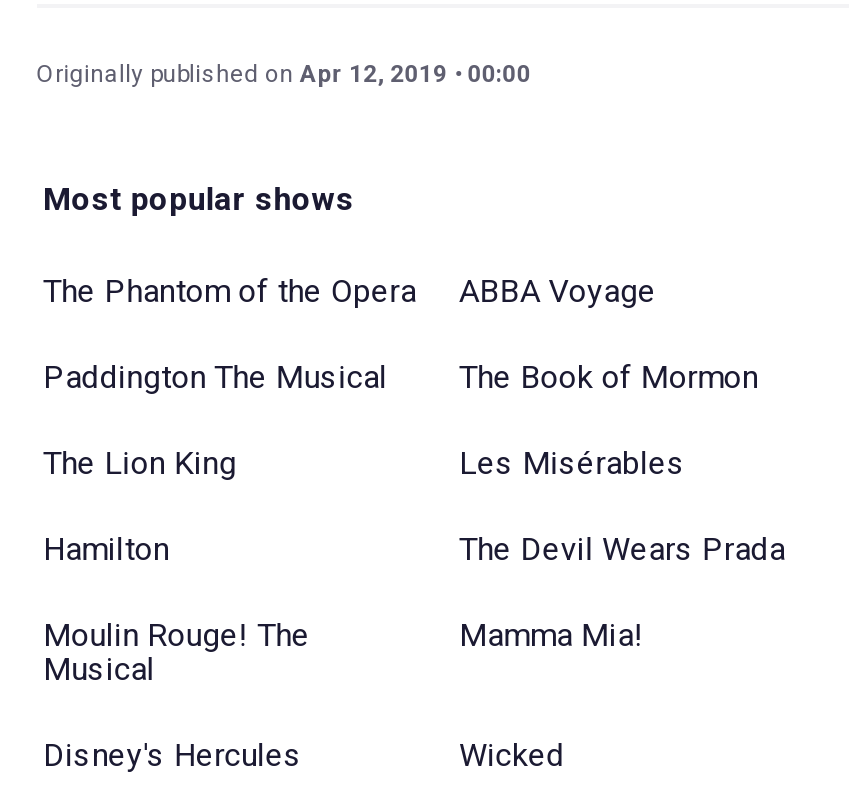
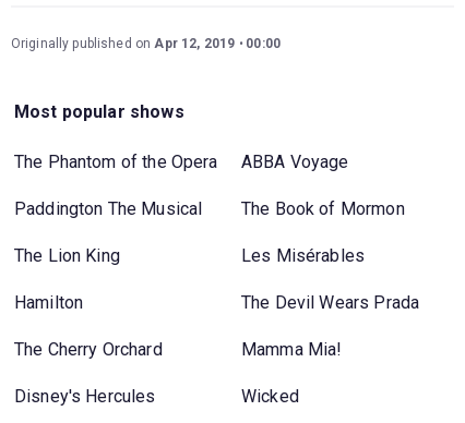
- Moulin Rouge! The
- Musical
+ The Cherry Orchard
